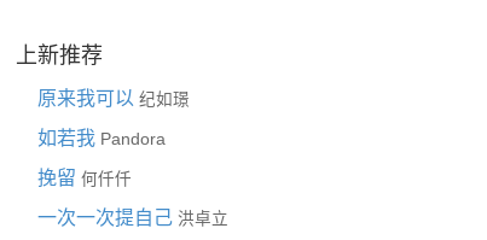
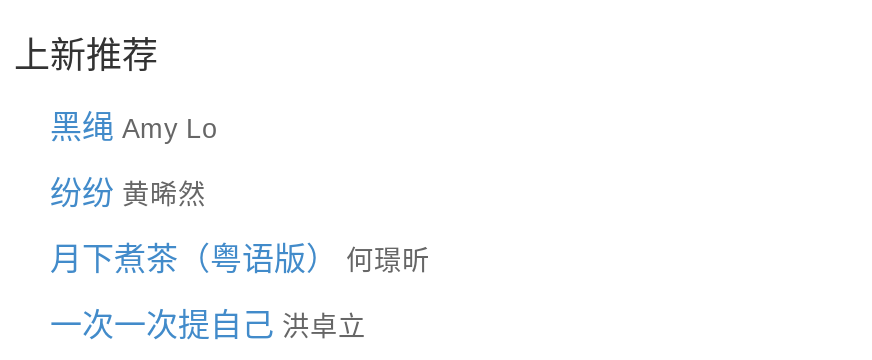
- 原来我可以纪如璟
+ 黑绳Amy Lo

- 如若我Pandora
+ 纷纷黄晞然

- 挽留何仟仟
+ 月下煮茶（粤语版）何璟昕
